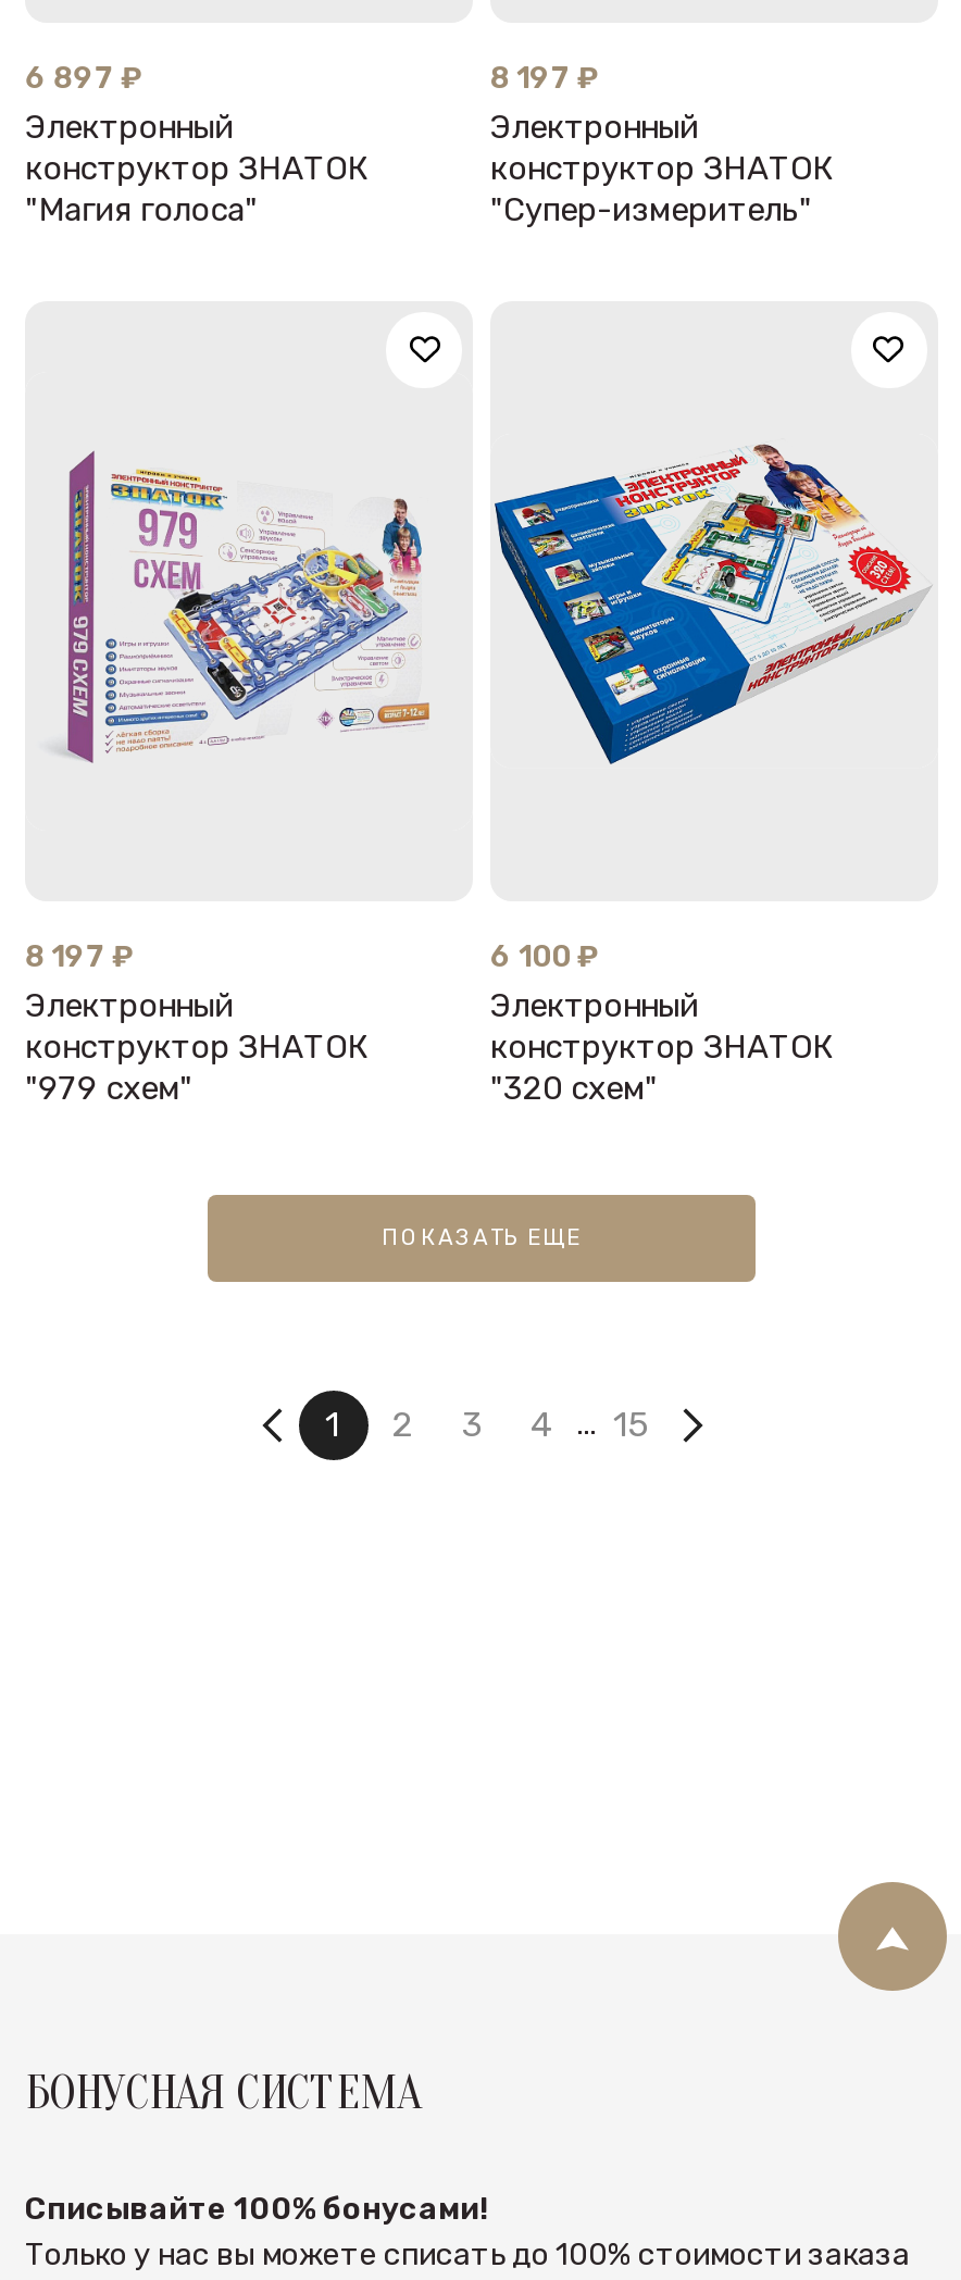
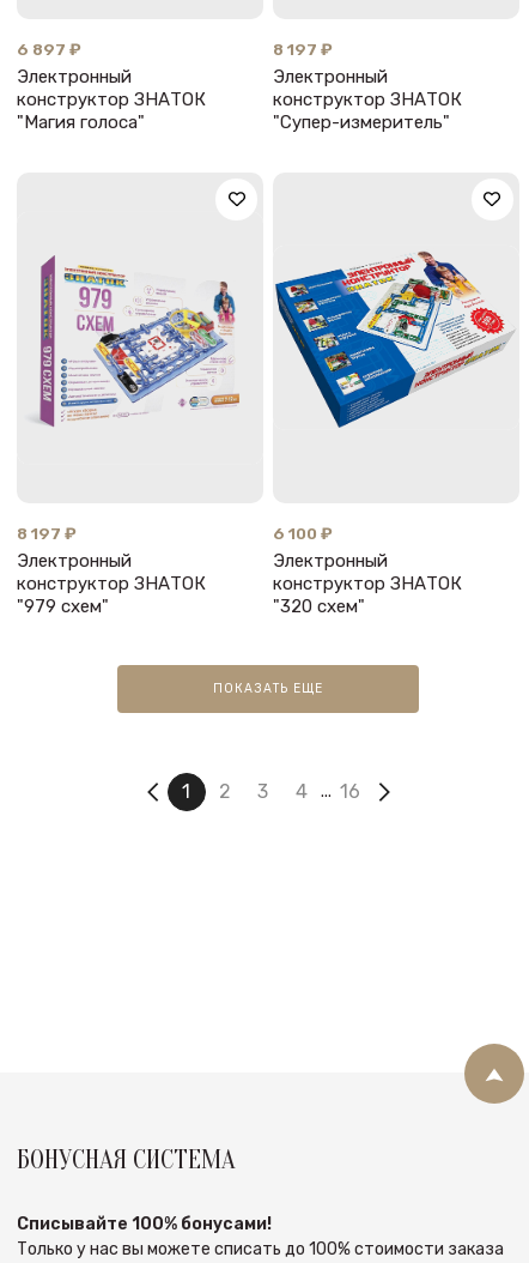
- 1 2 3 4 ... 15
+ 1 2 3 4 ... 16
